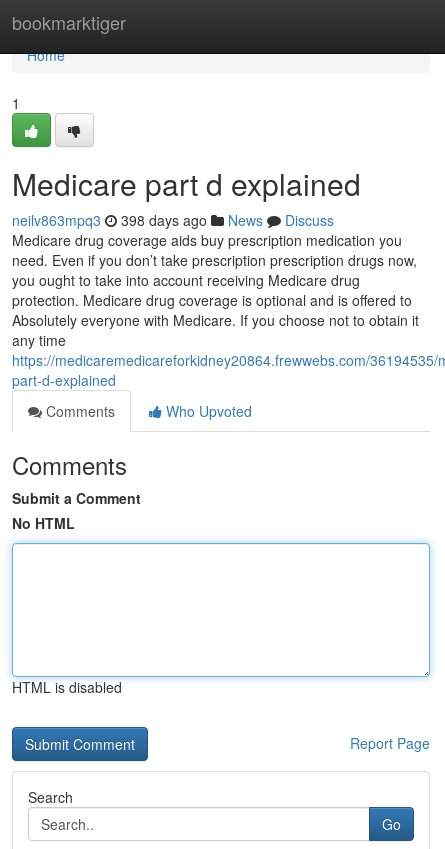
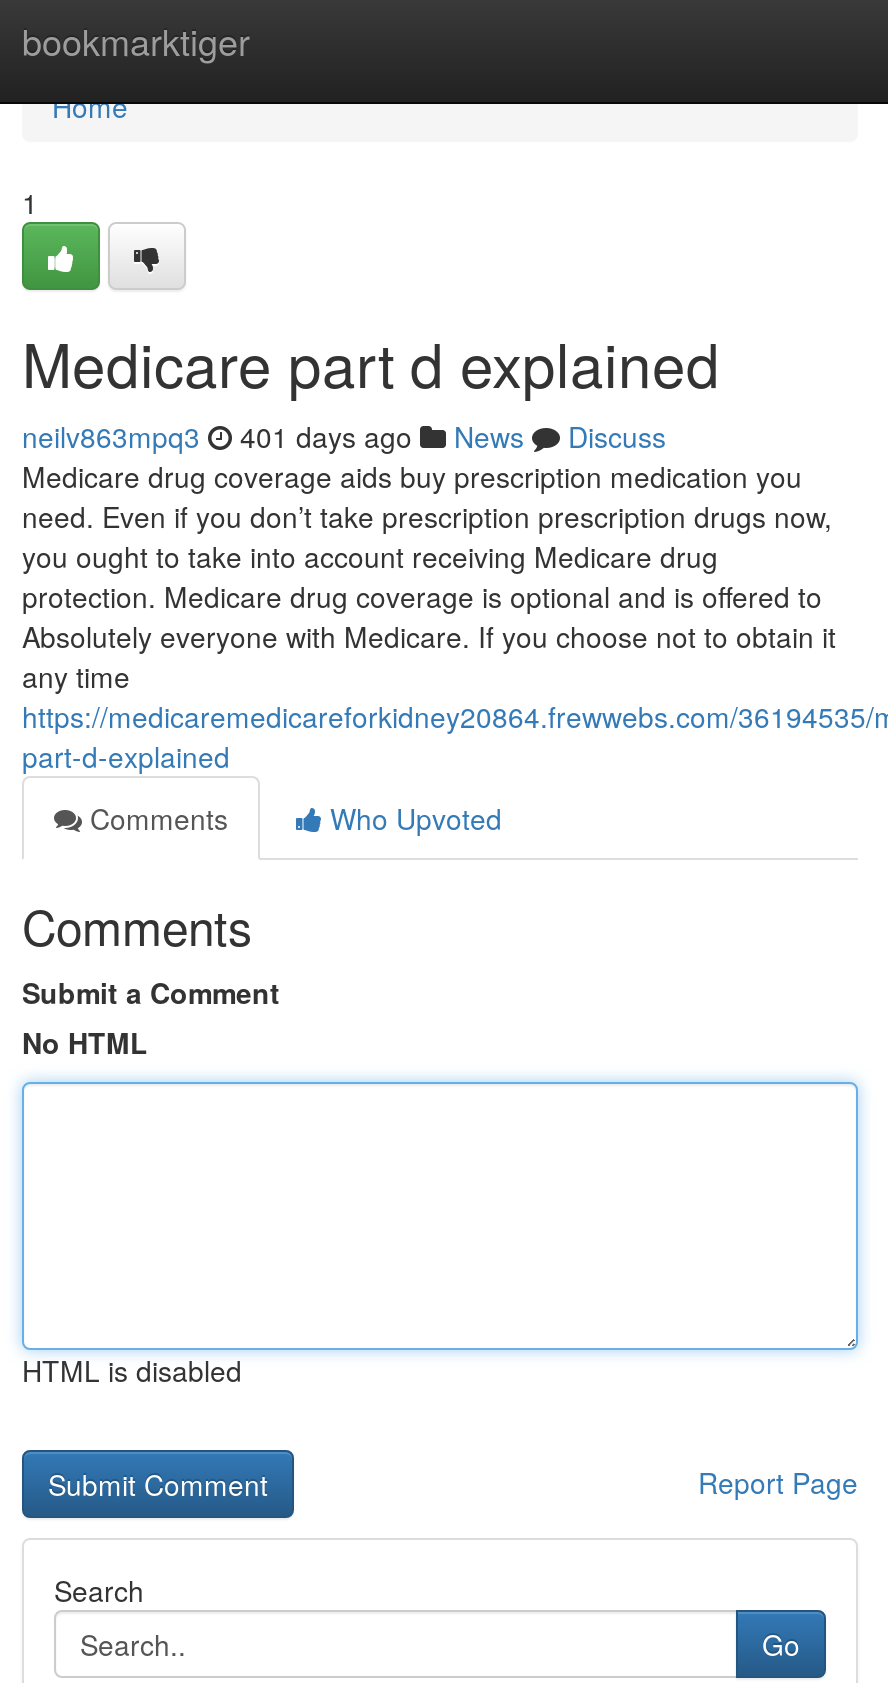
- neilv863mpq3 398 days ago News Discuss
+ neilv863mpq3 401 days ago News Discuss
